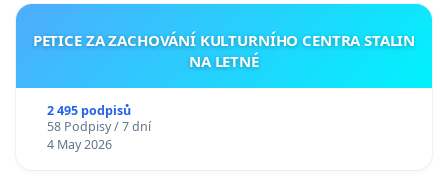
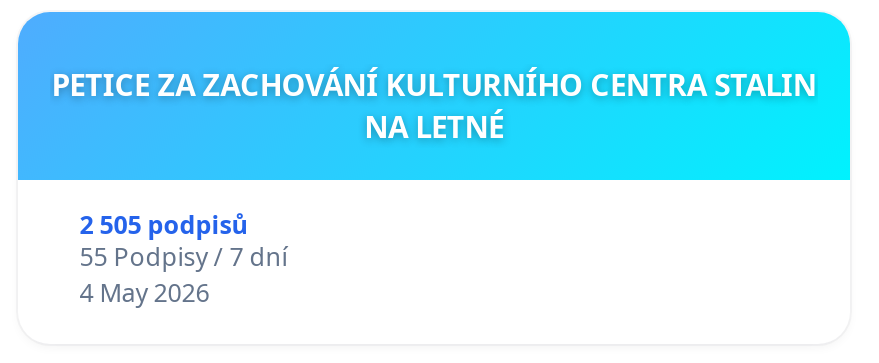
- 2 495 podpisů
+ 2 505 podpisů

- 58 Podpisy / 7 dní
+ 55 Podpisy / 7 dní
